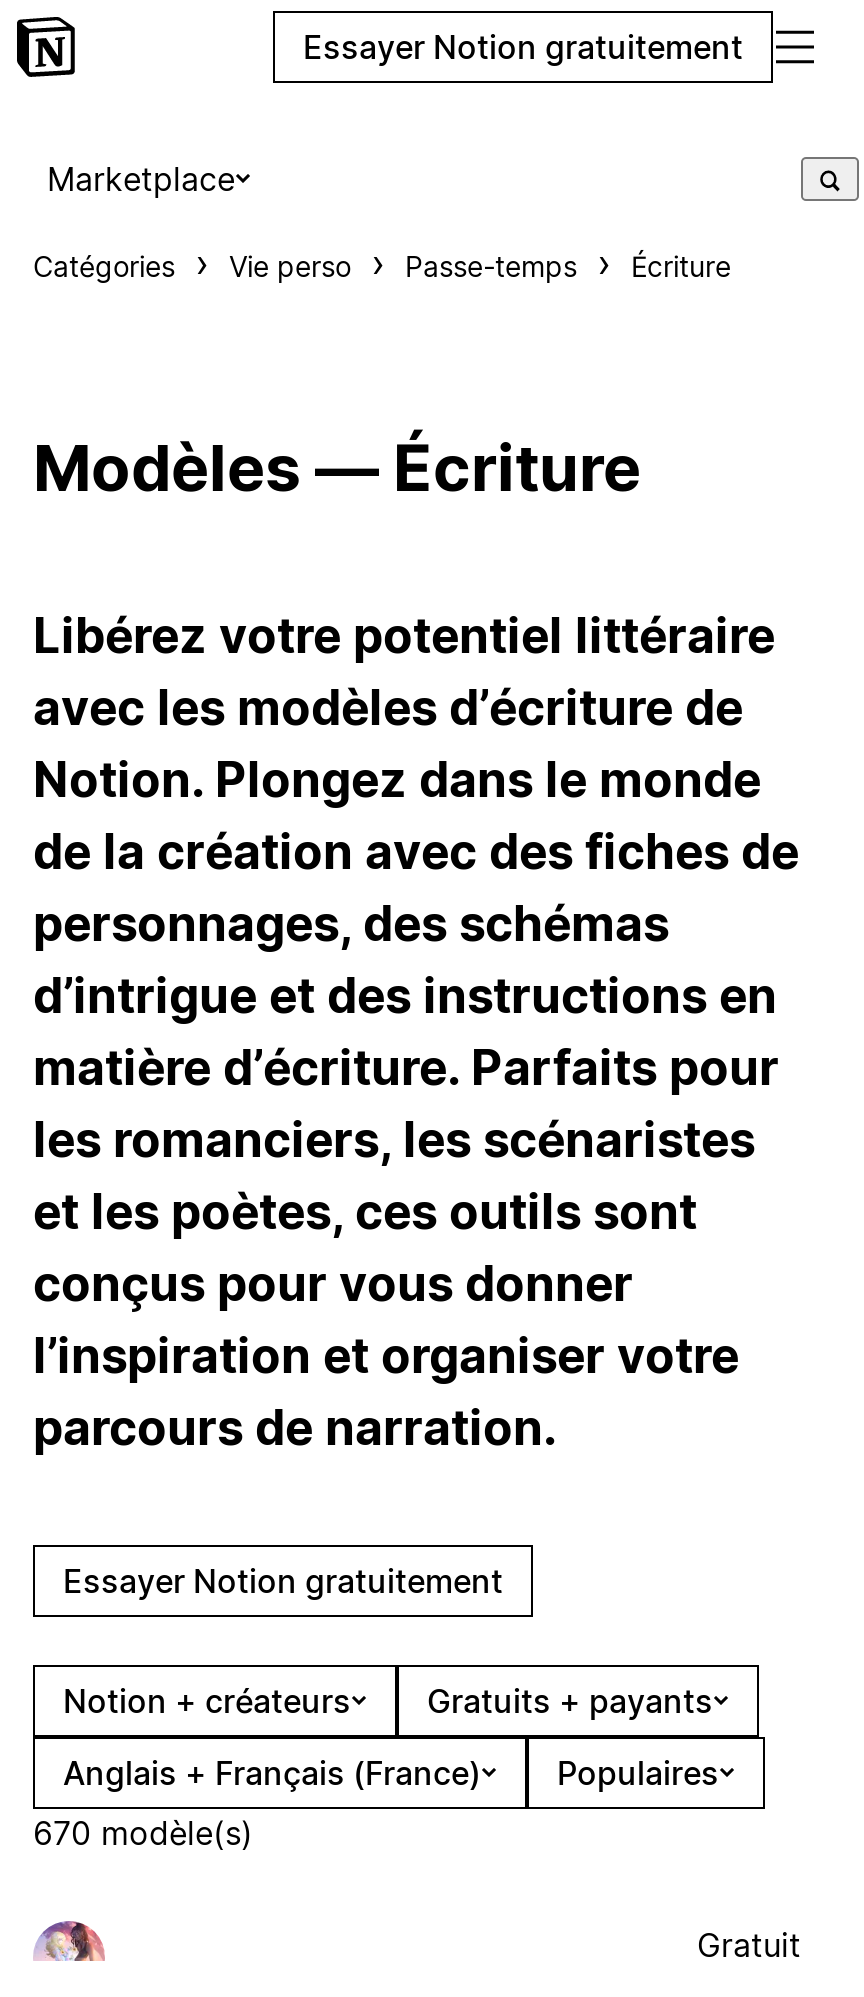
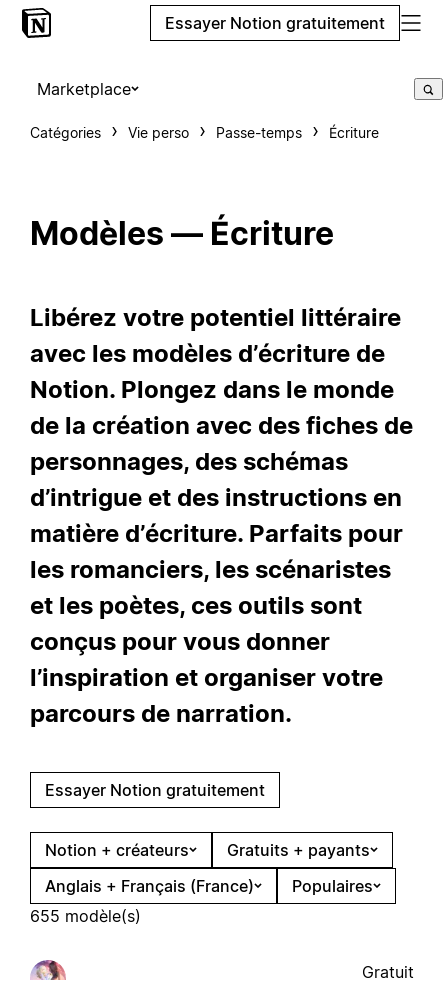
- 670 modèle(s)
+ 655 modèle(s)
